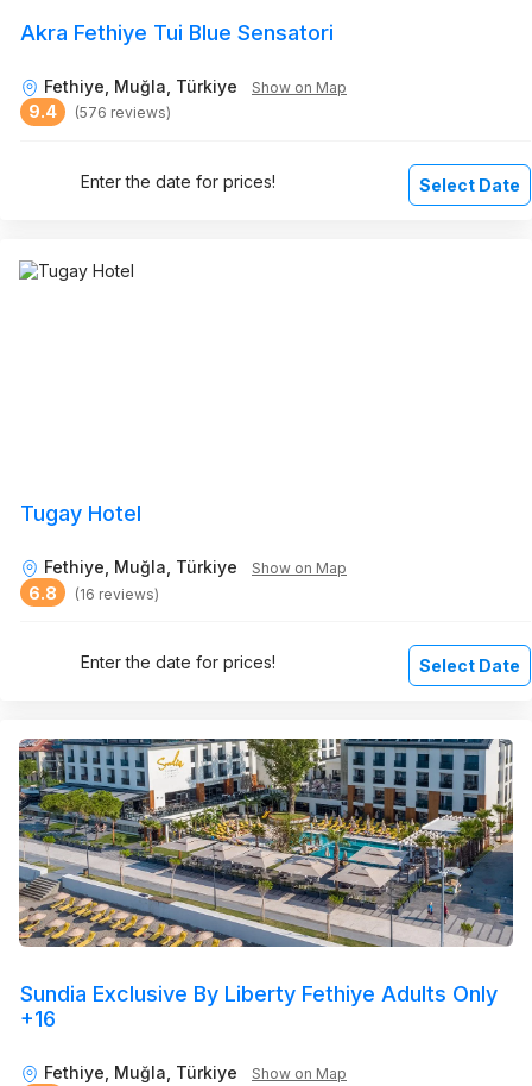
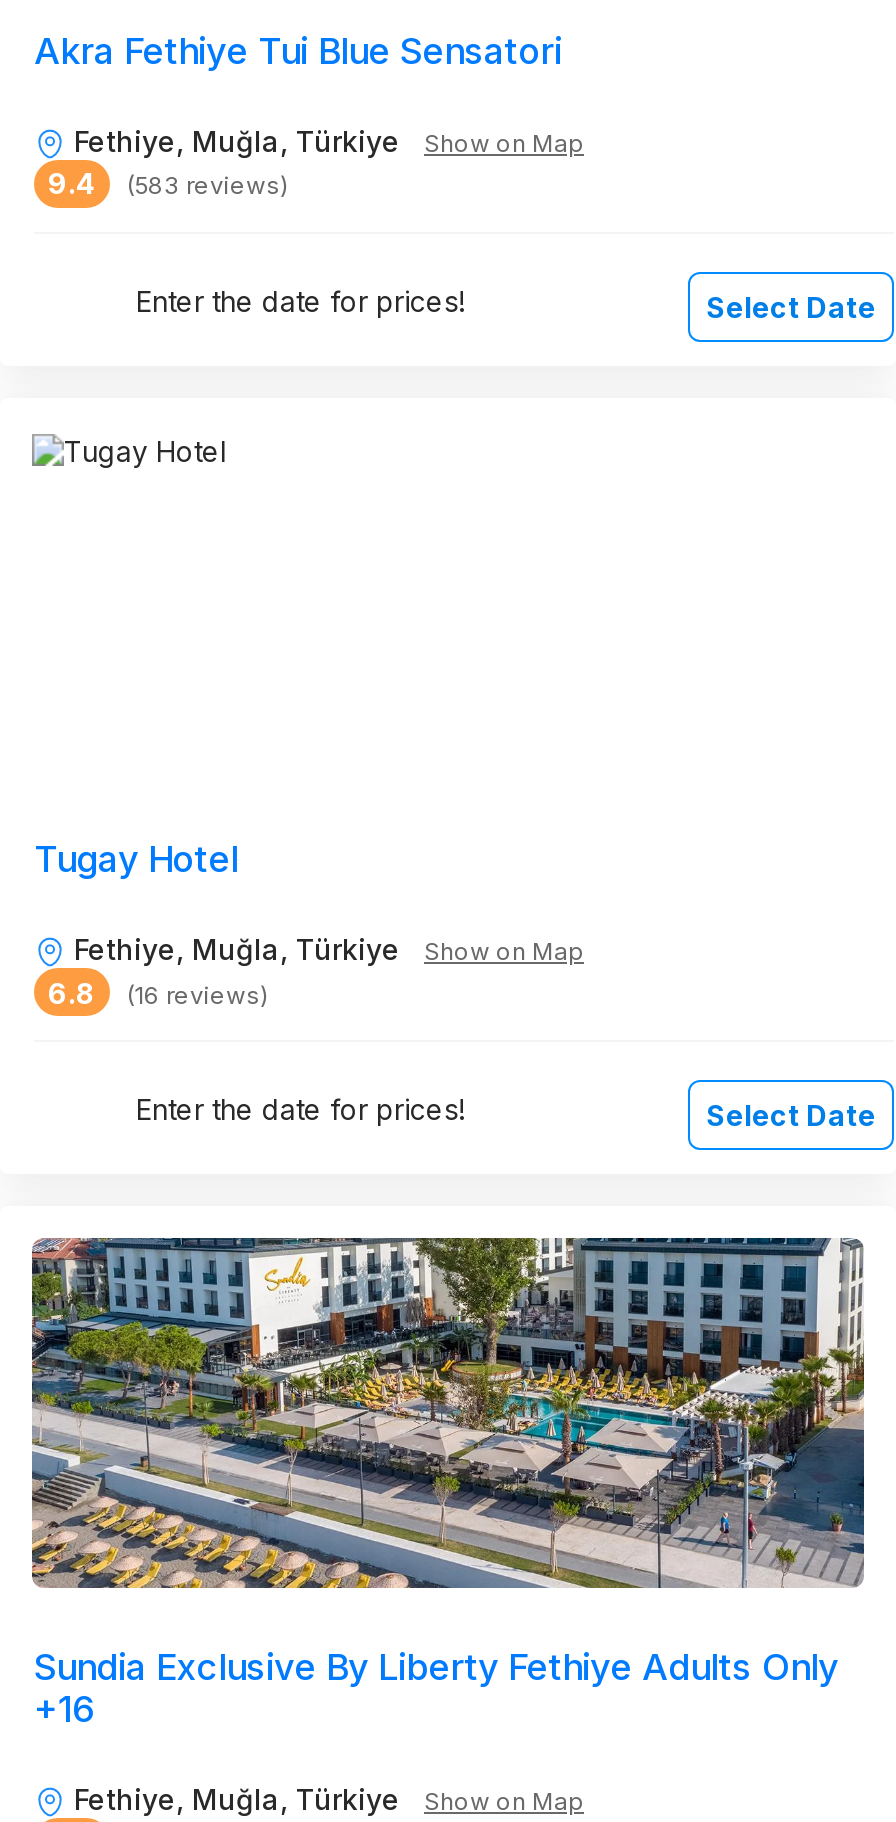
- 9.4 (576 reviews)
+ 9.4 (583 reviews)
